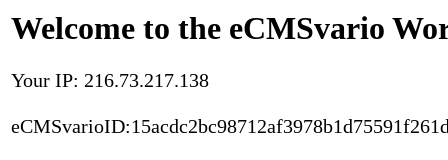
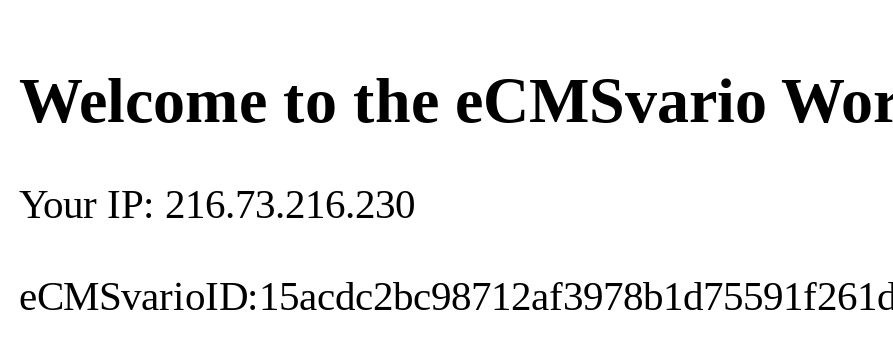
- Your IP: 216.73.217.138
+ Your IP: 216.73.216.230
